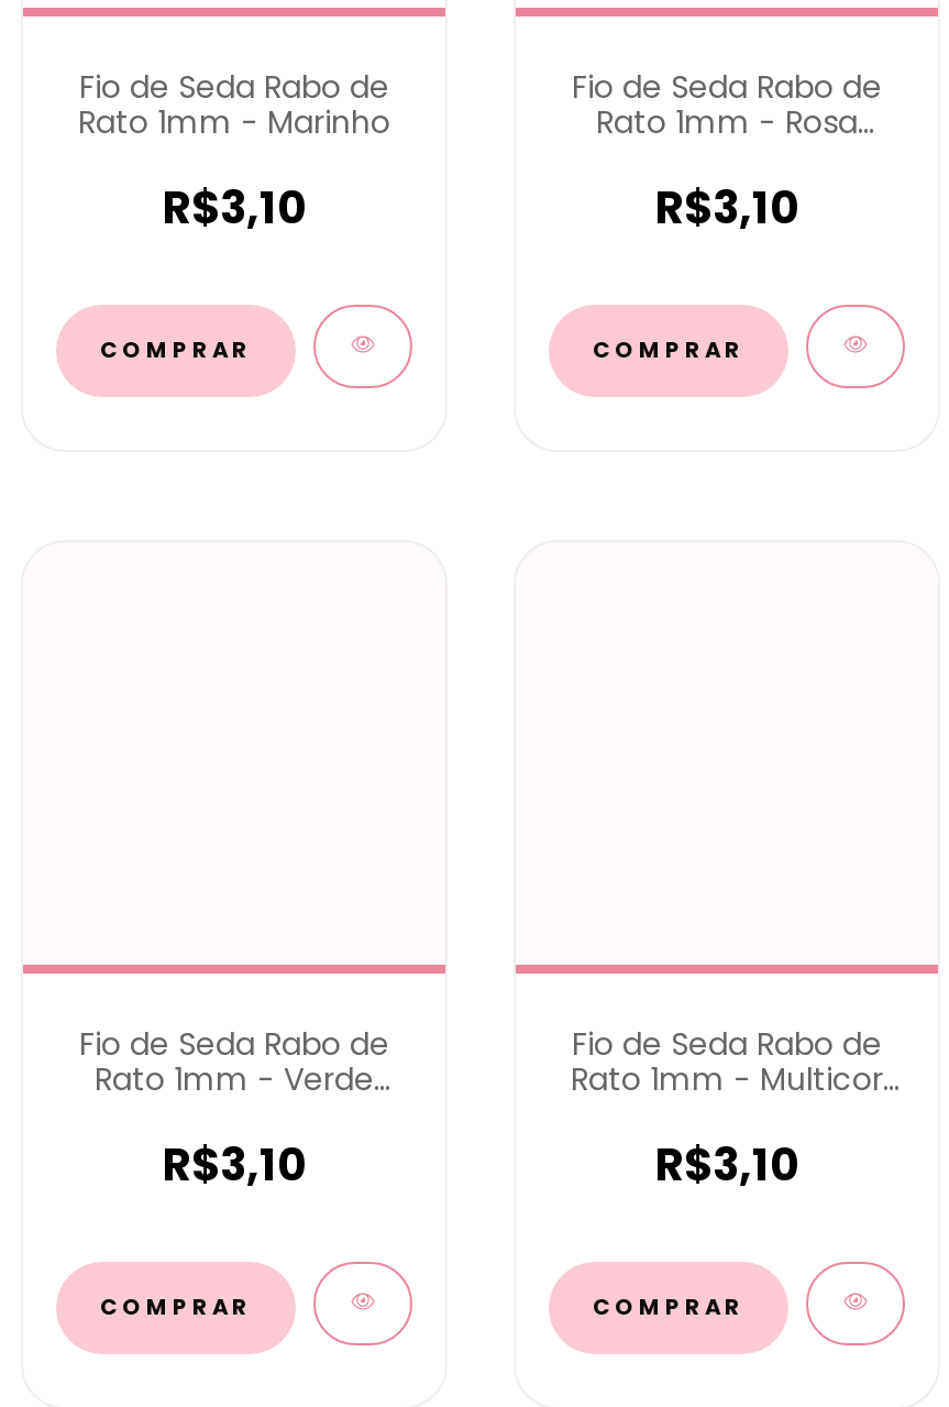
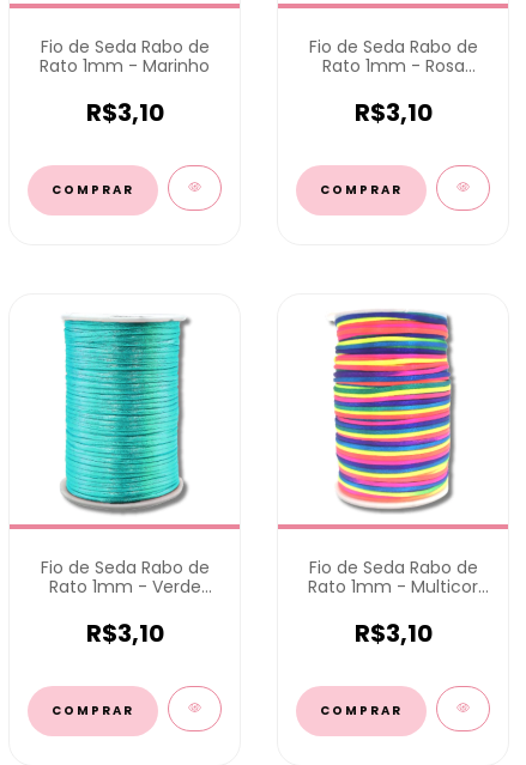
+ [image]

+ [image]
